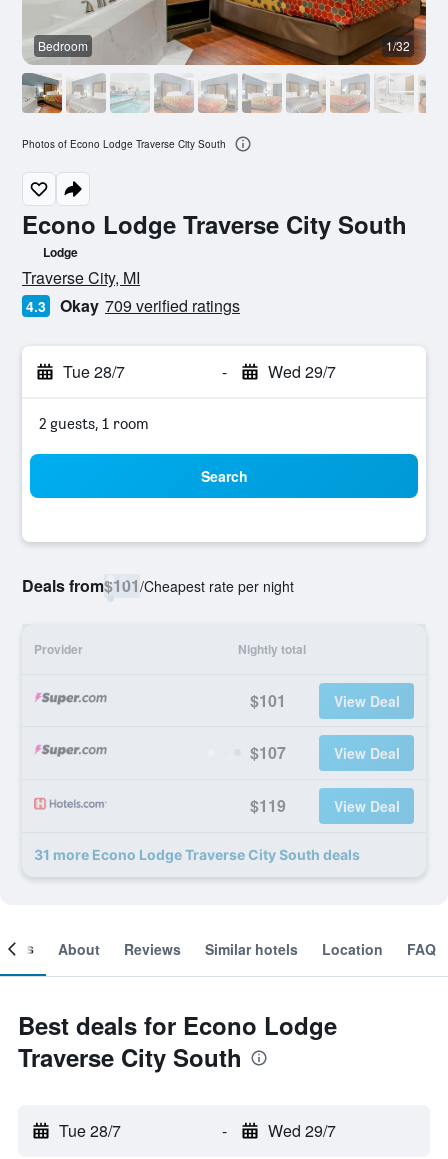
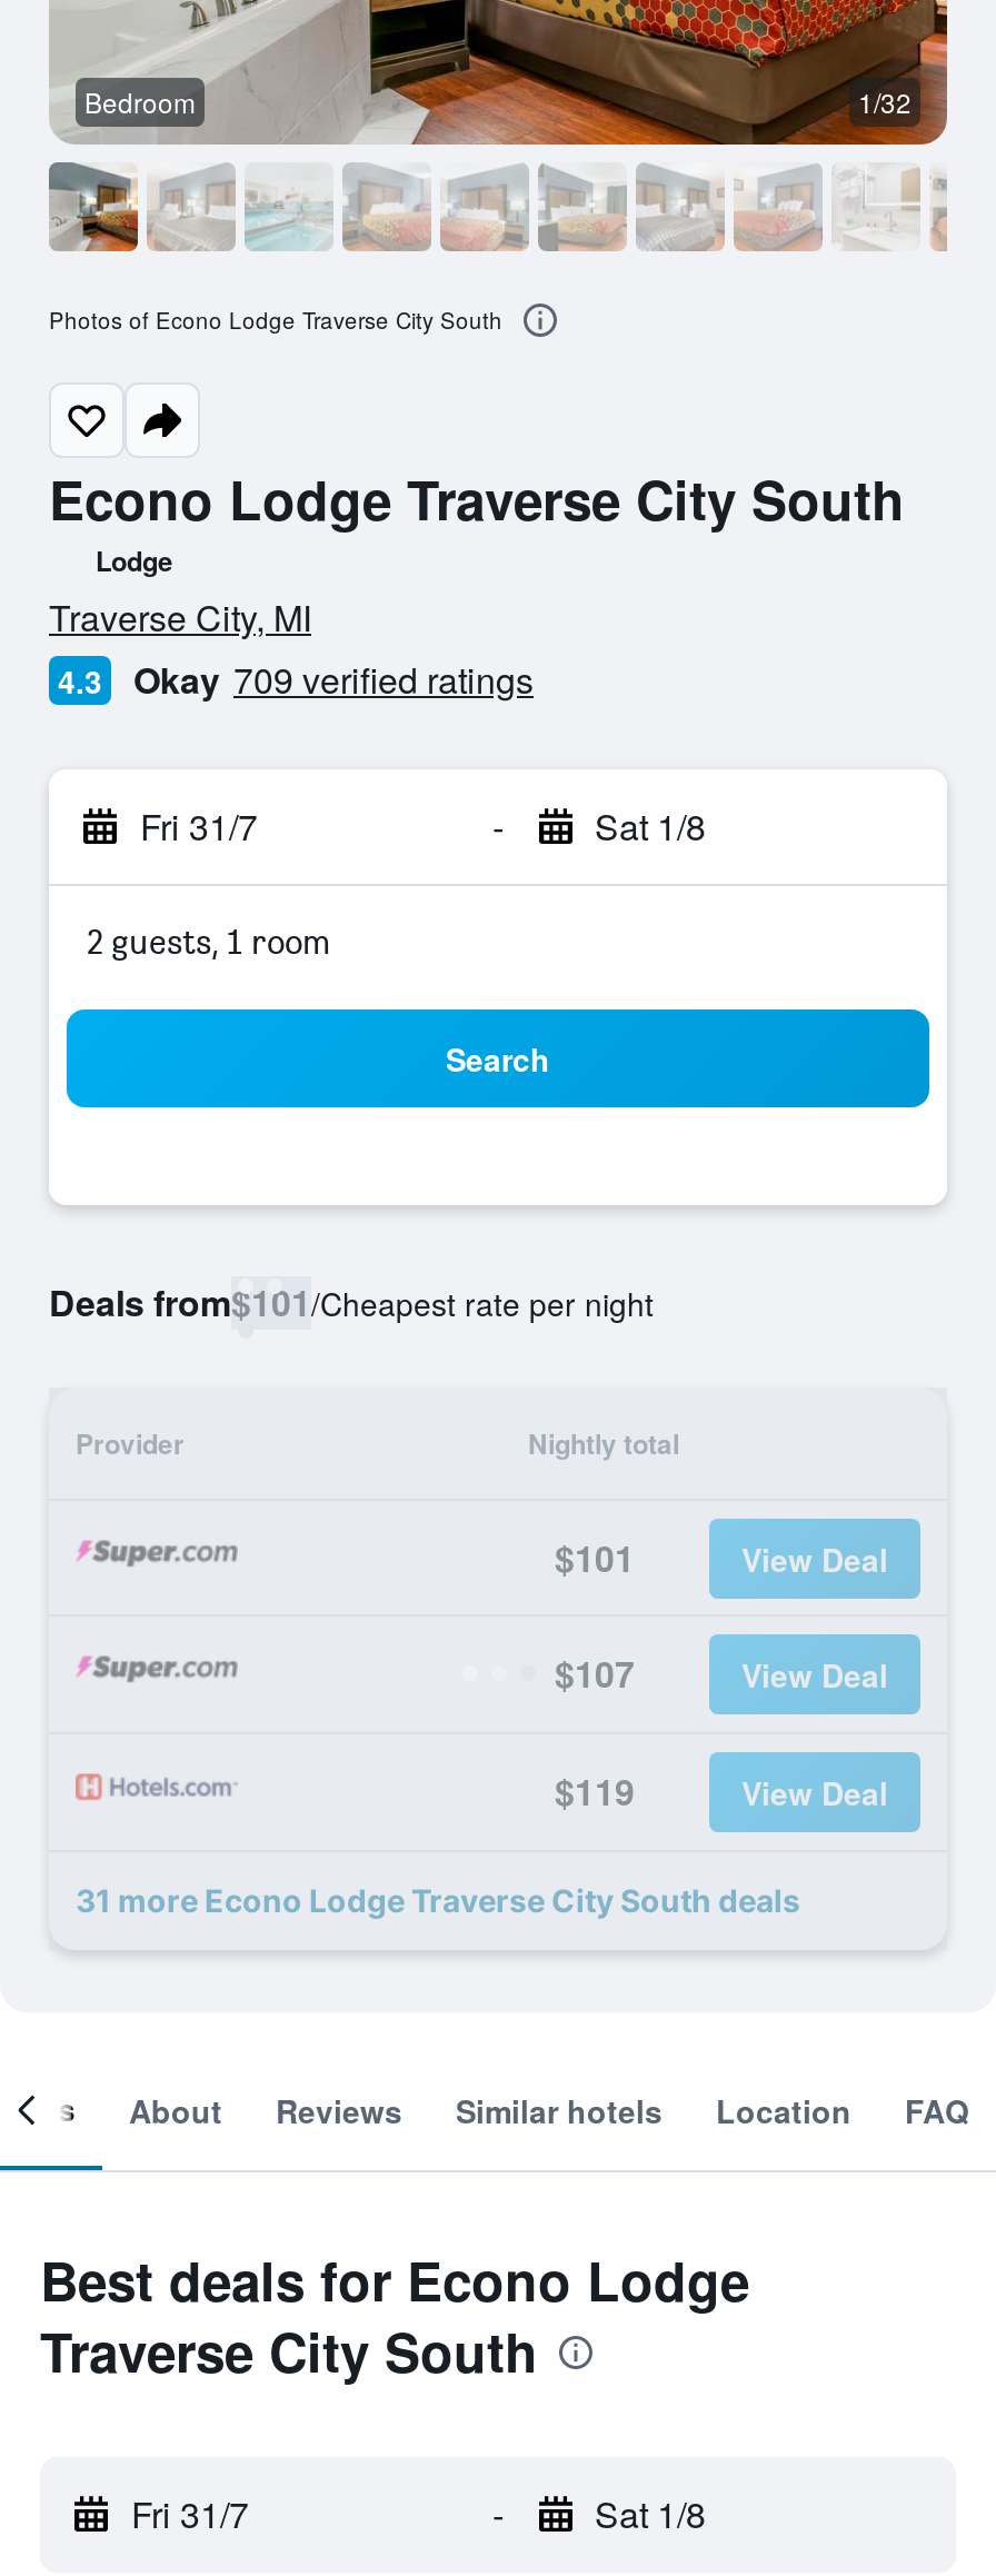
- Tue 28/7
+ Fri 31/7

- Wed 29/7
+ Sat 1/8

- Tue 28/7
+ Fri 31/7

- Wed 29/7
+ Sat 1/8
